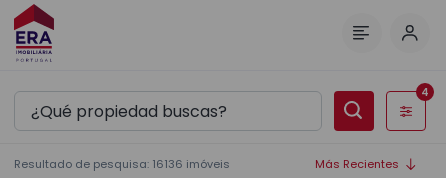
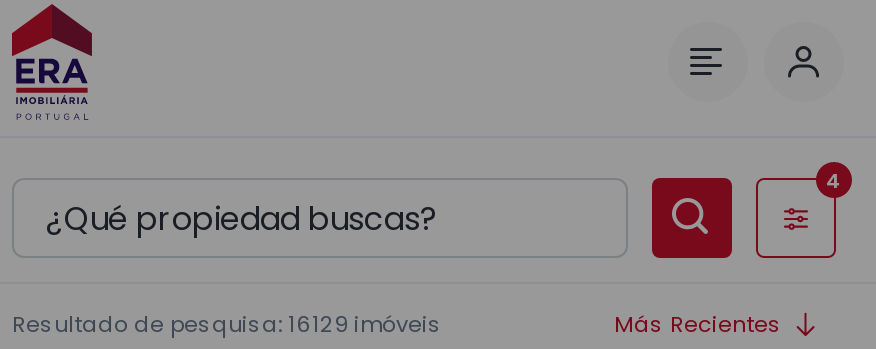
- Resultado de pesquisa 16136 imóveis
+ Resultado de pesquisa 16129 imóveis
